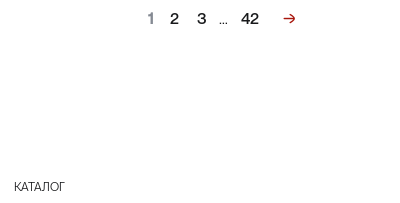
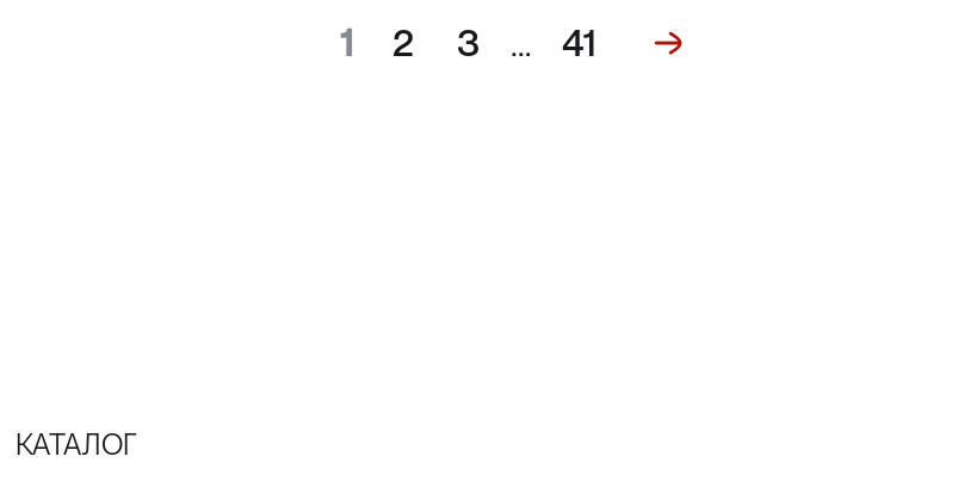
- 42
+ 41
